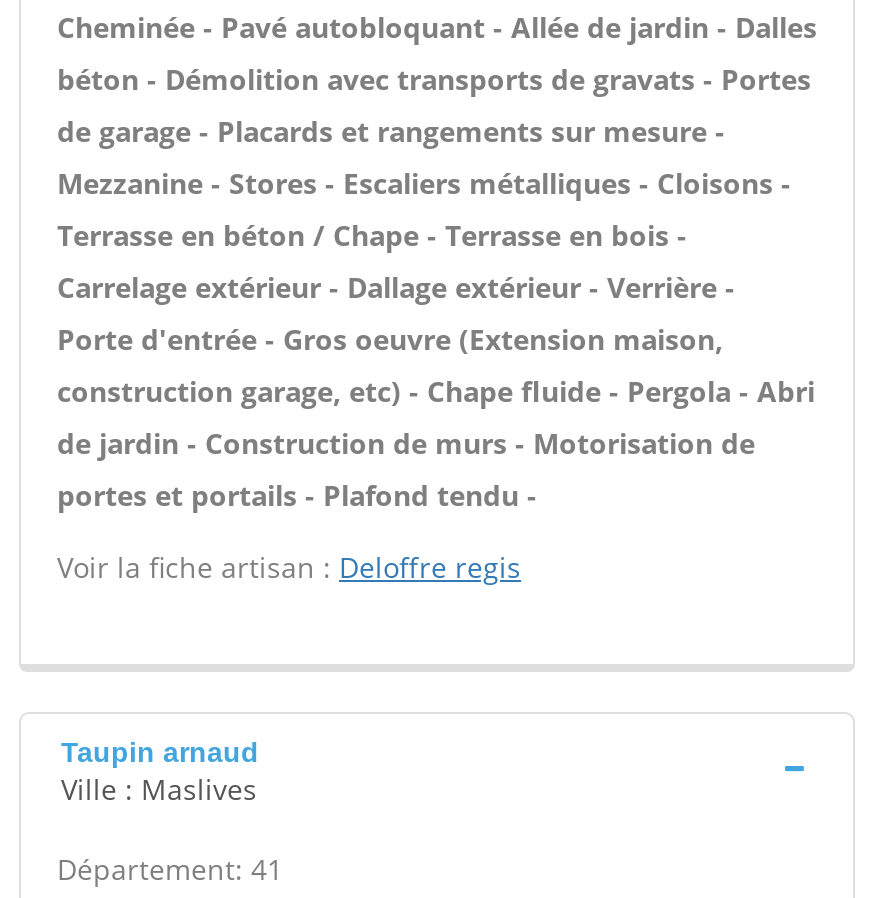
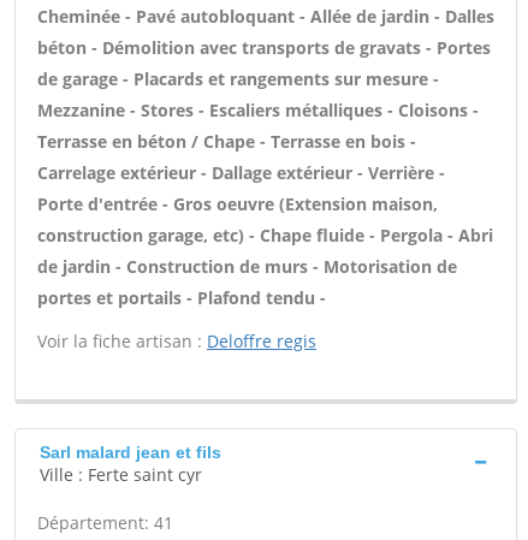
- Taupin arnaud
- Ville : Maslives
+ Sarl malard jean et fils
+ Ville : Ferte saint cyr
